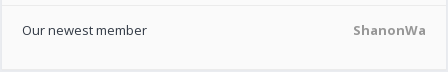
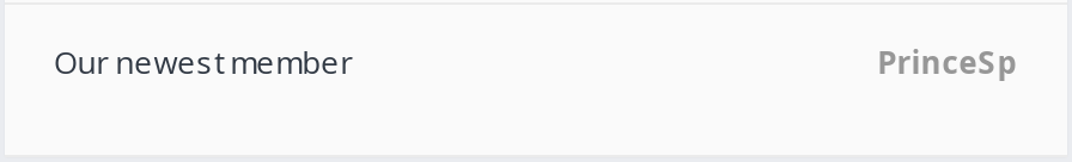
- ShanonWa
+ PrinceSp
